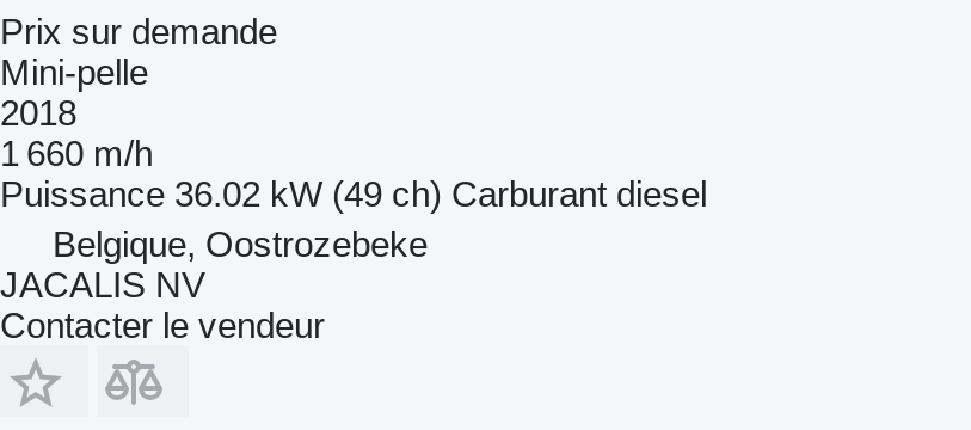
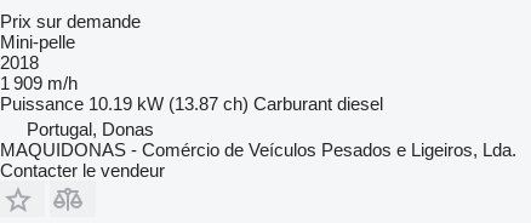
- 1 660 m/h
- Puissance 36.02 kW (49 ch) Carburant diesel
- Belgique, Oostrozebeke
- JACALIS NV
+ 1 909 m/h
+ Puissance 10.19 kW (13.87 ch) Carburant diesel
+ Portugal, Donas
+ MAQUIDONAS - Comércio de Veículos Pesados e Ligeiros, Lda.
